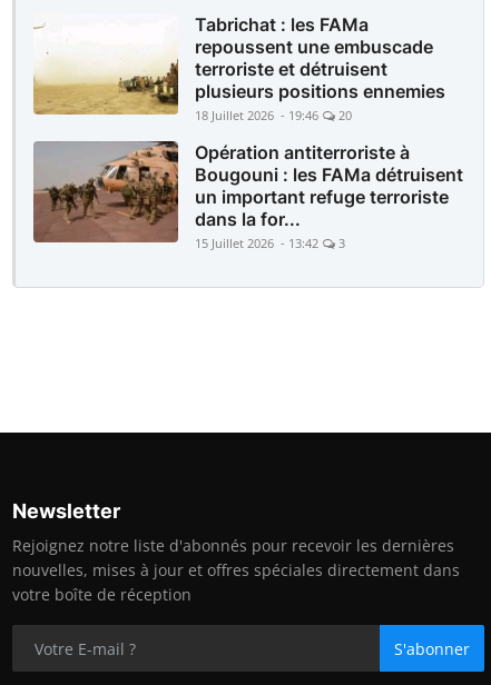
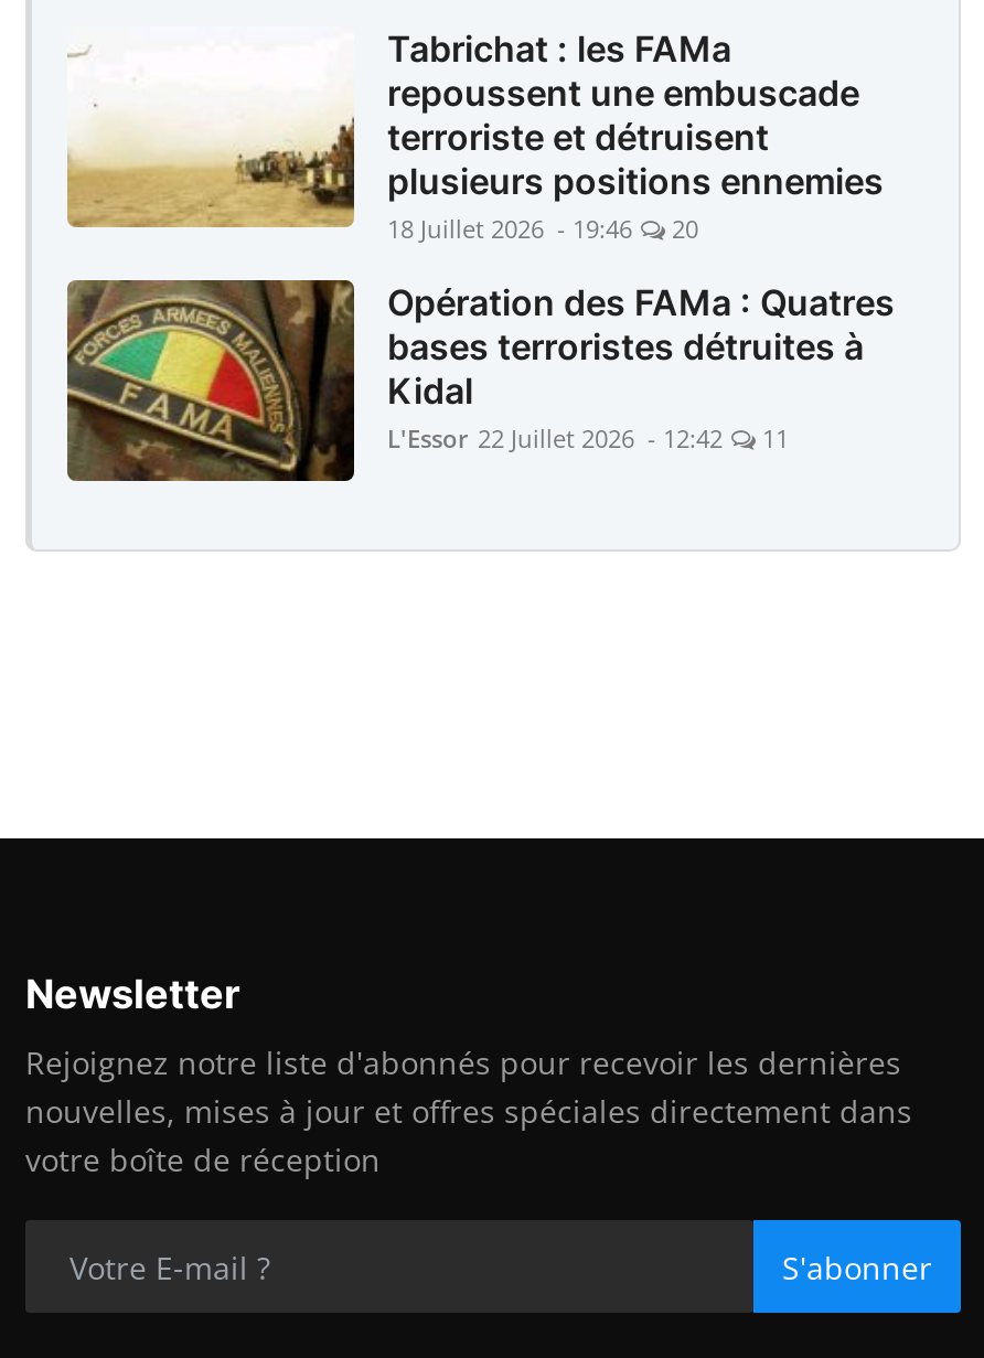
- [image]
- Opération antiterroriste à
- Bougouni : les FAMa détruisent
- un important refuge terroriste
- dans la for...
- 15 Juillet 2026 - 13:42
- 3
+ [image]
+ Opération des FAMa : Quatres
+ bases terroristes détruites à
+ Kidal
+ L'Essor 22 Juillet 2026 - 12:42
+ 11
